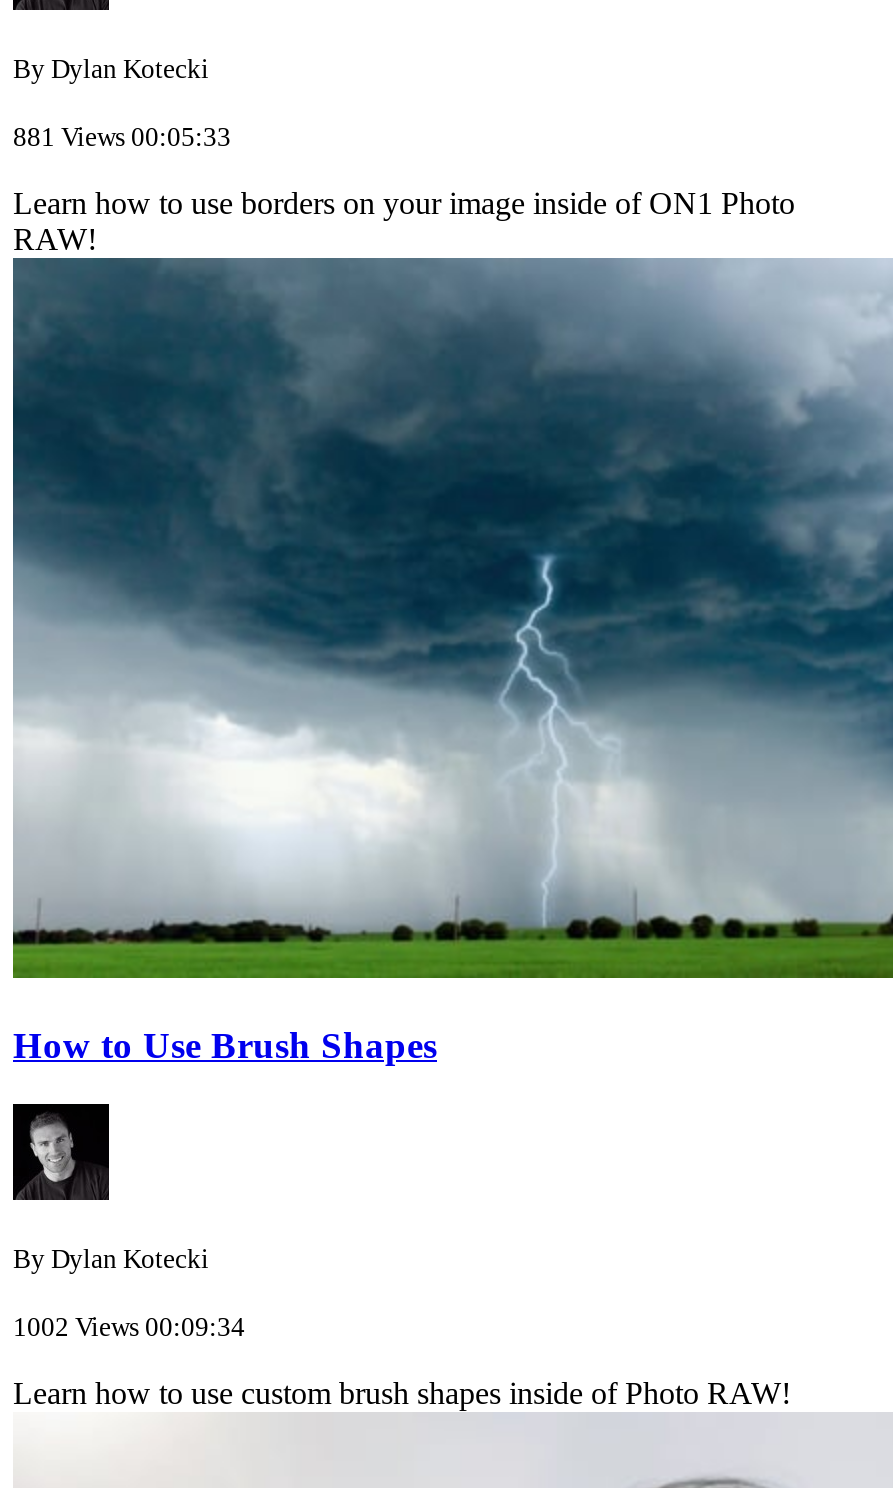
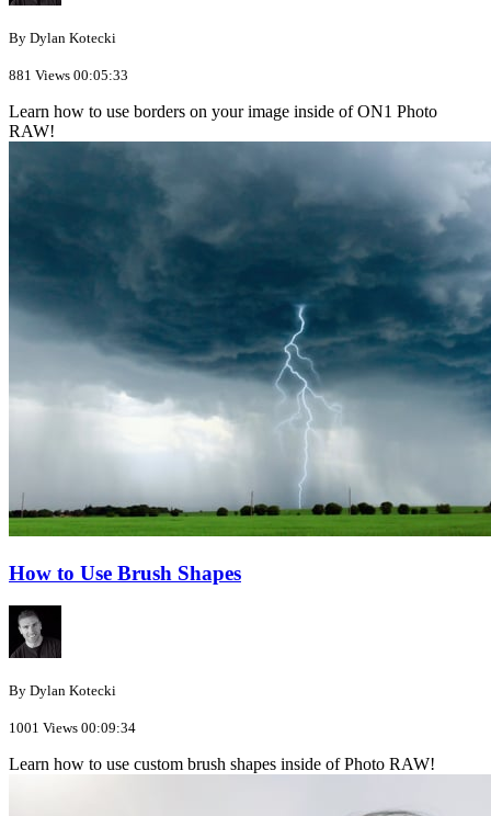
- 1002 Views 00:09:34
+ 1001 Views 00:09:34
